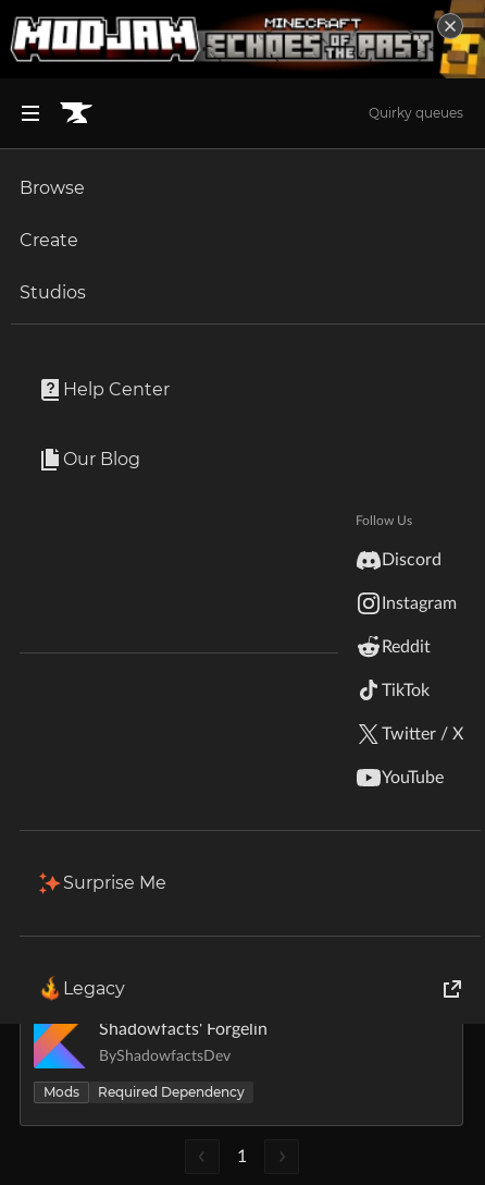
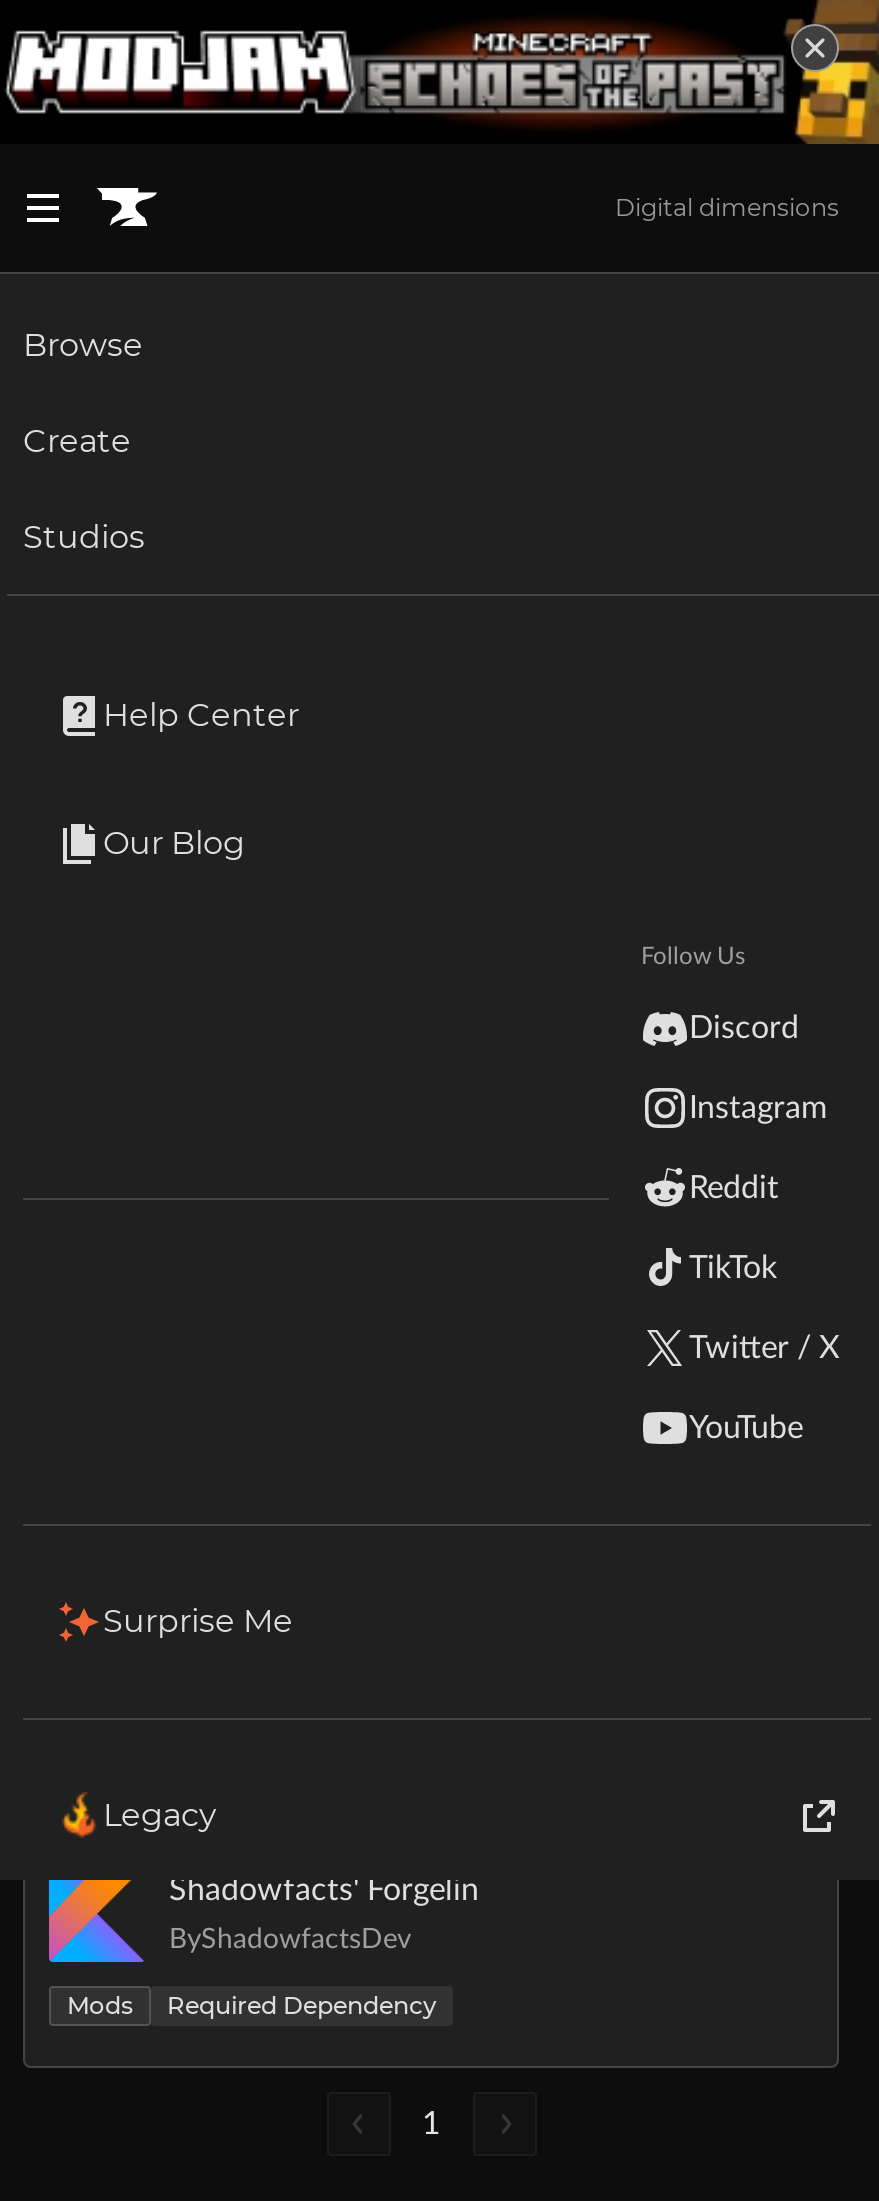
- Quirky queues
+ Digital dimensions
